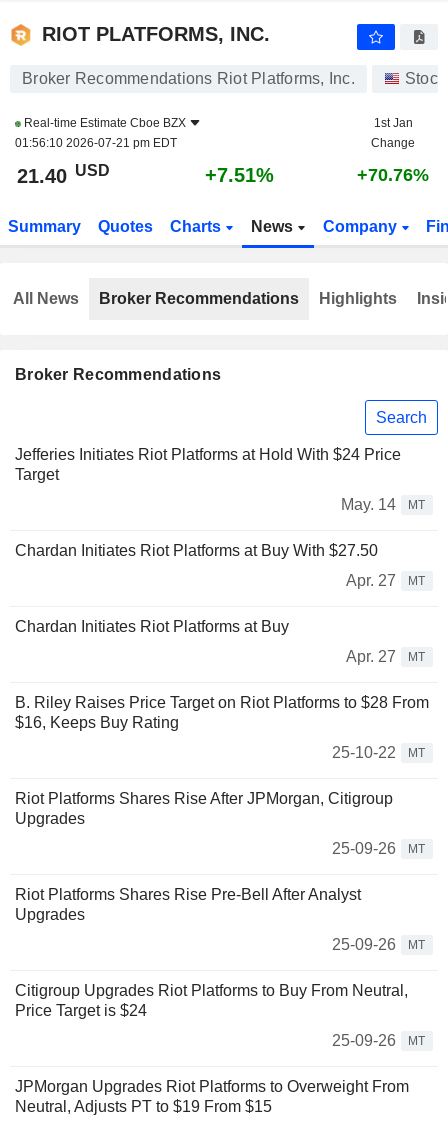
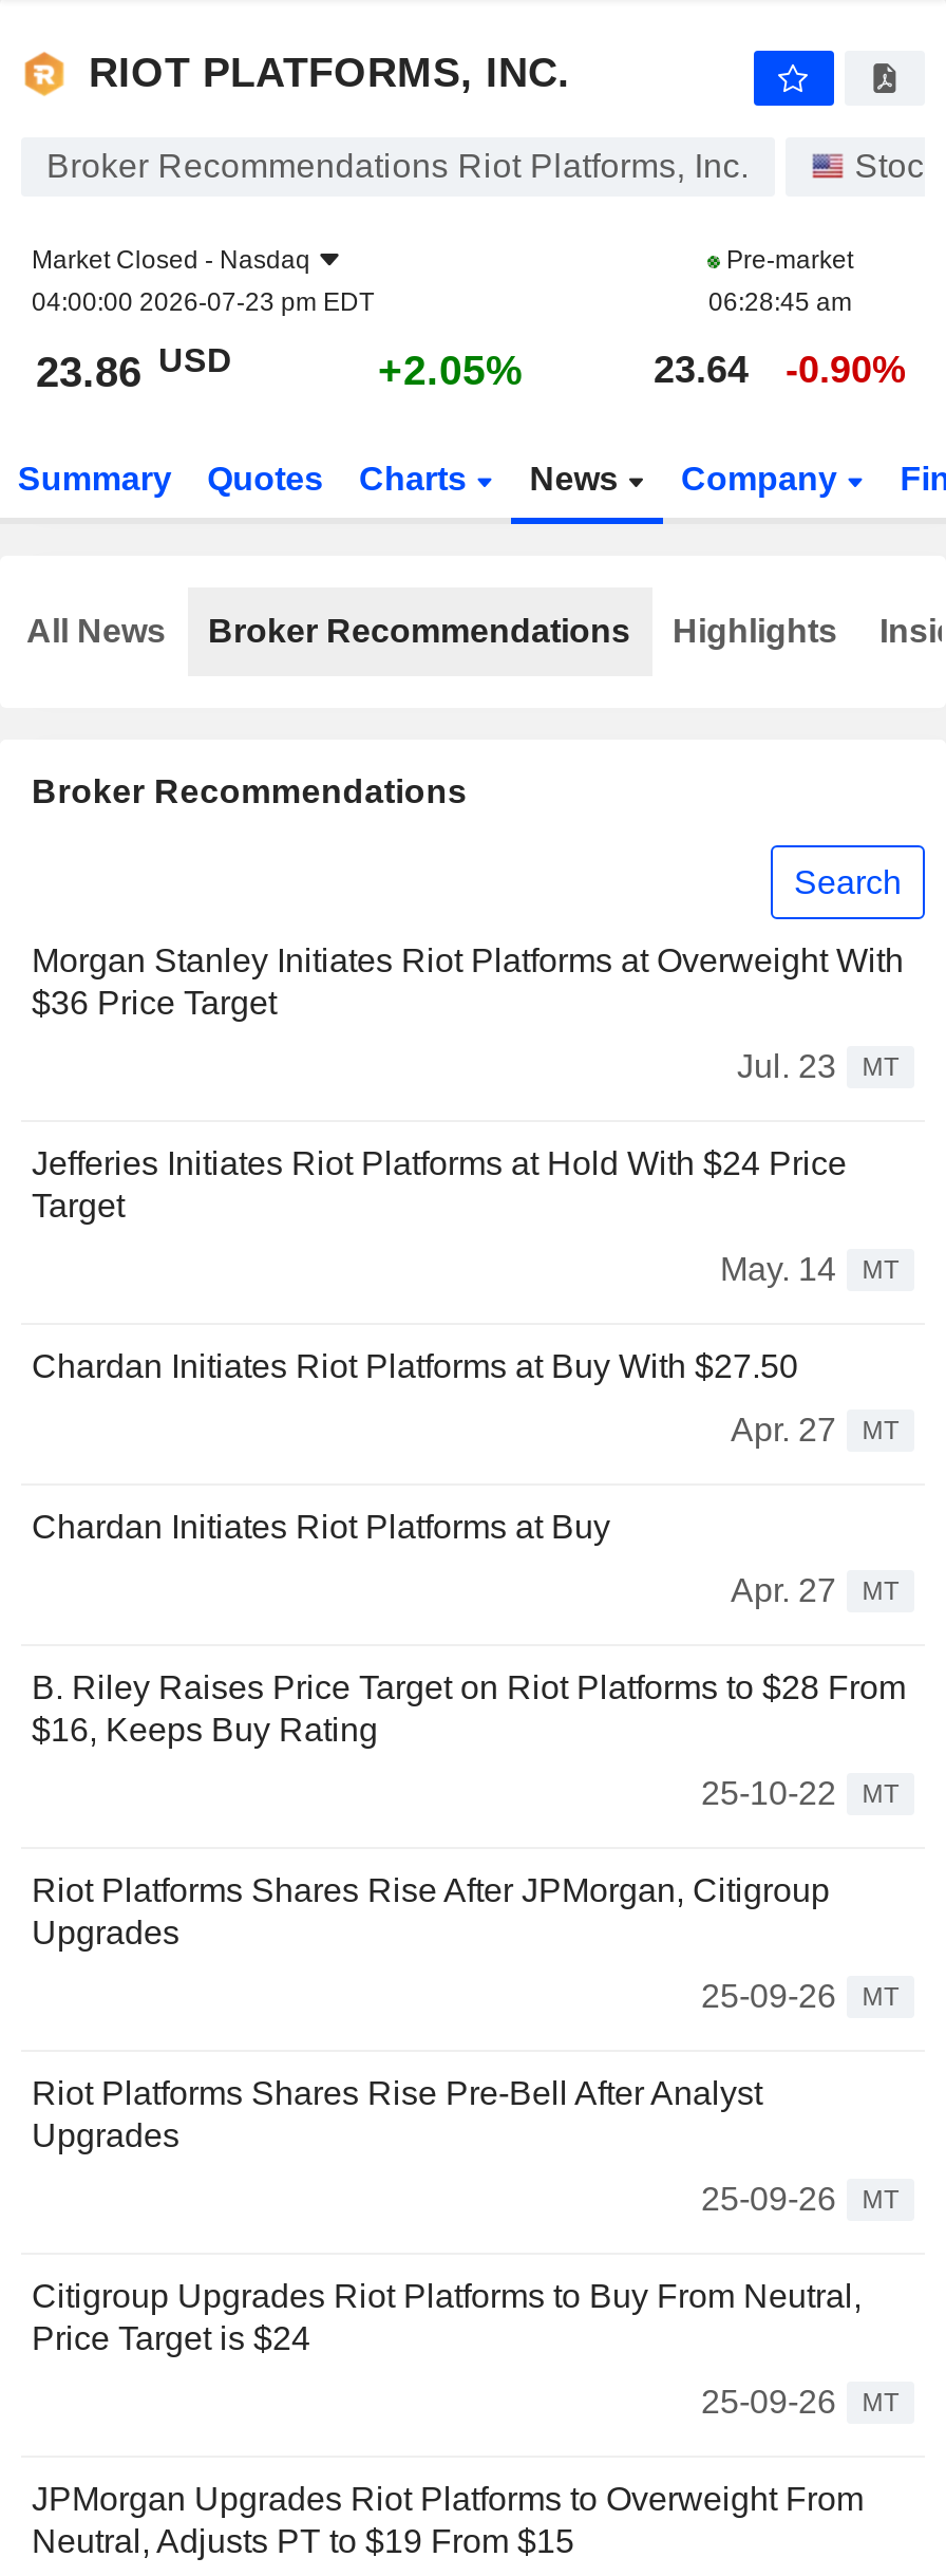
- Real-time Estimate Cboe BZX
- 01:56:10 2026-07-21 pm EDT
+ Market Closed - Nasdaq
+ 04:00:00 2026-07-23 pm EDT

- 1st Jan
- Change
+ Pre-market
+ 06:28:45 am

- 21.40 USD
- +7.51%
- +70.76%
+ 23.86 USD
+ +2.05%
+ 23.64
+ -0.90%

+ Morgan Stanley Initiates Riot Platforms at Overweight With
+ $36 Price Target
+ Jul. 23
+ MT
